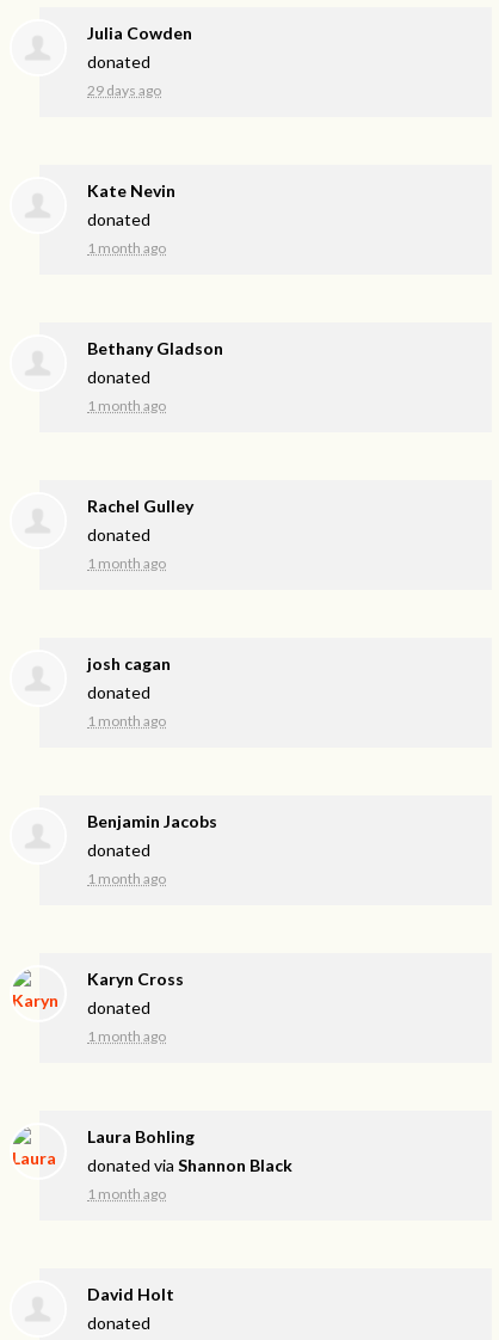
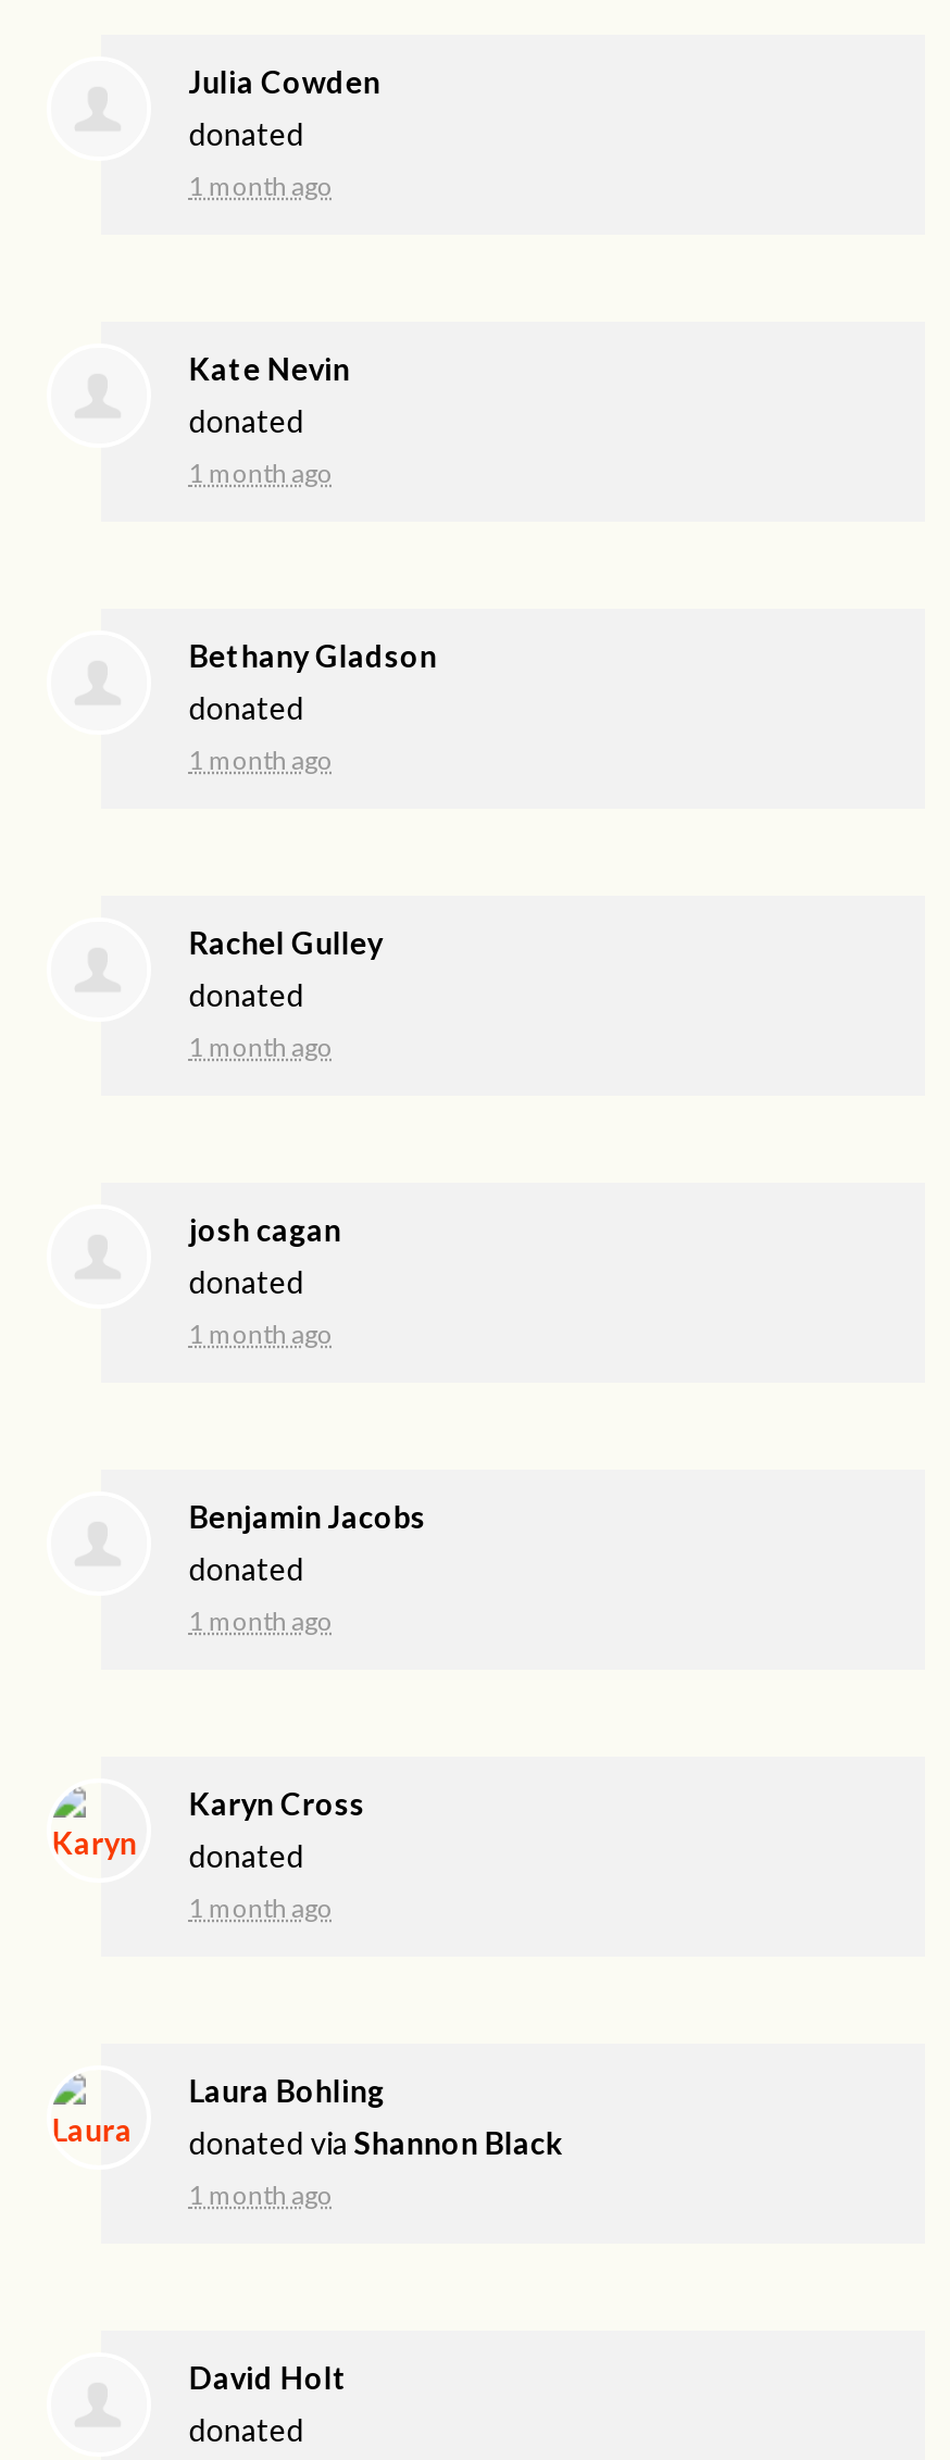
- 29 days ago
+ 1 month ago
